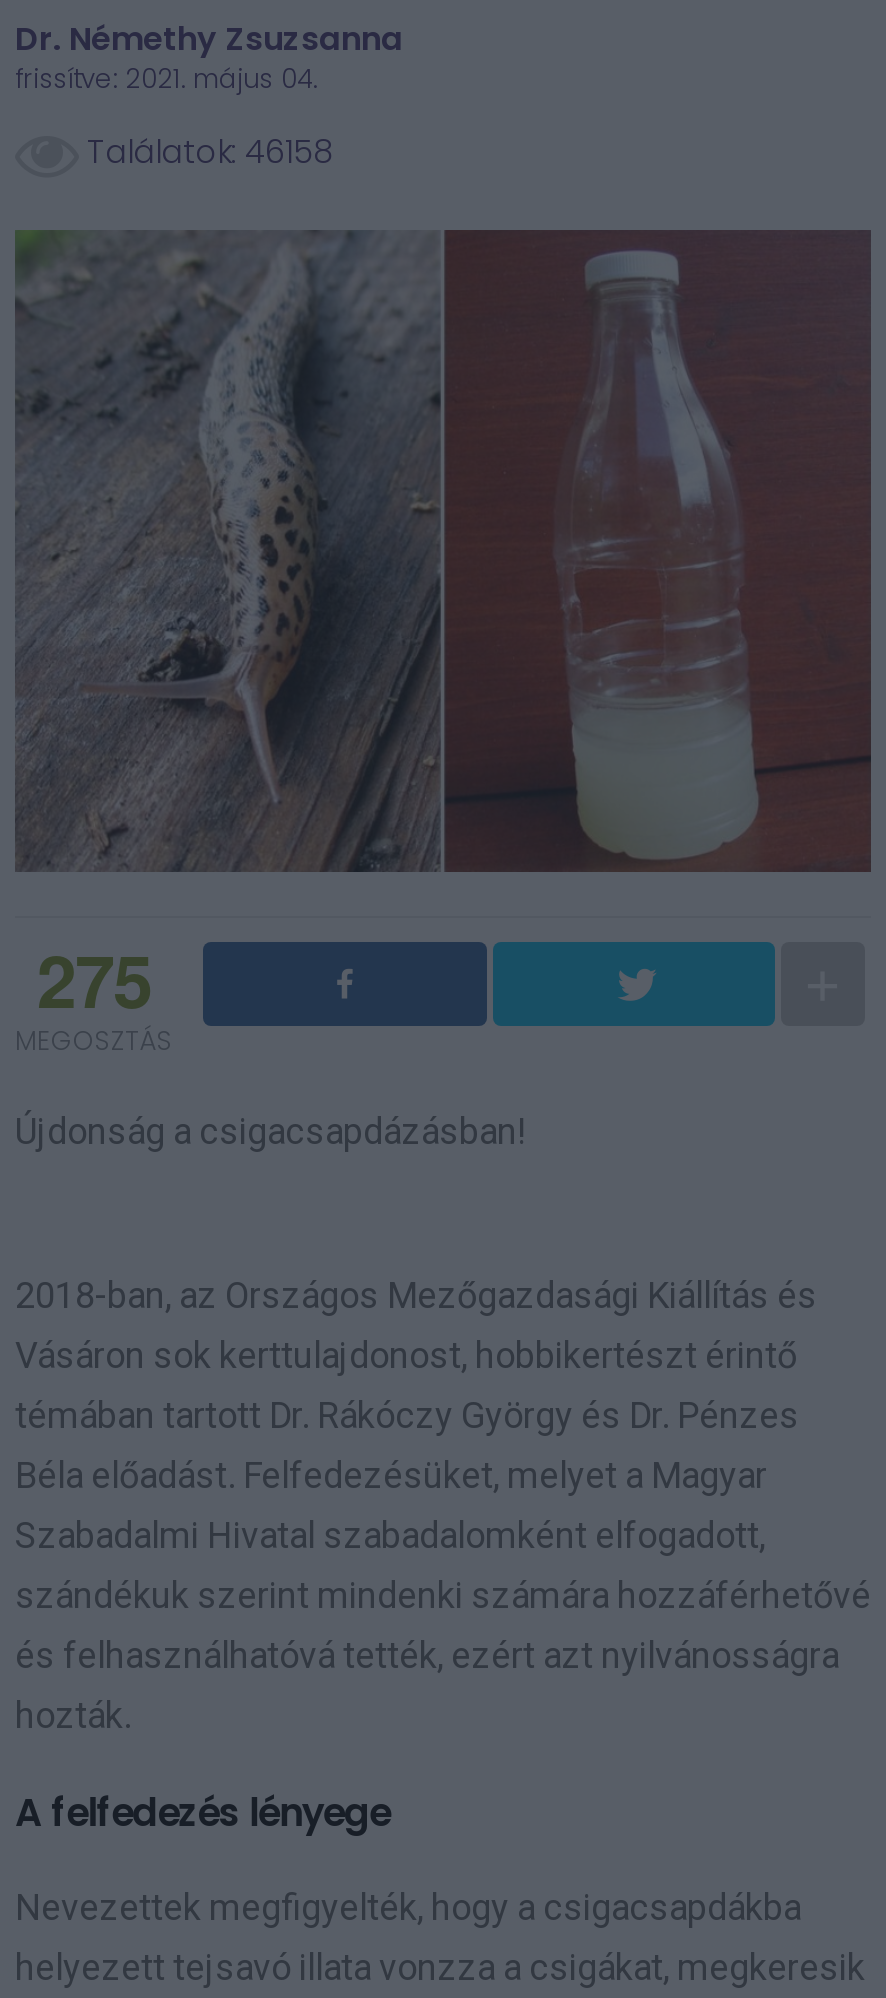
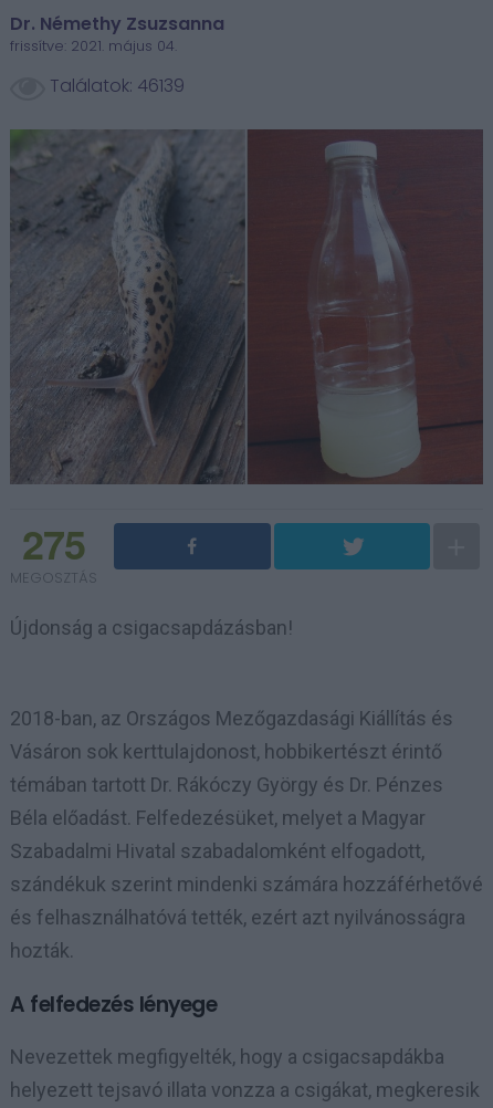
- Találatok: 46158
+ Találatok: 46139
